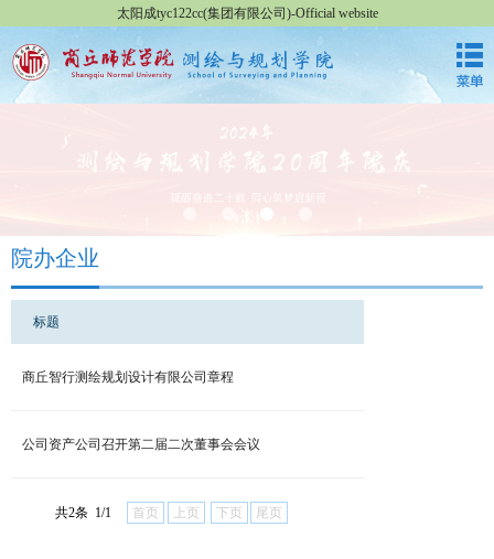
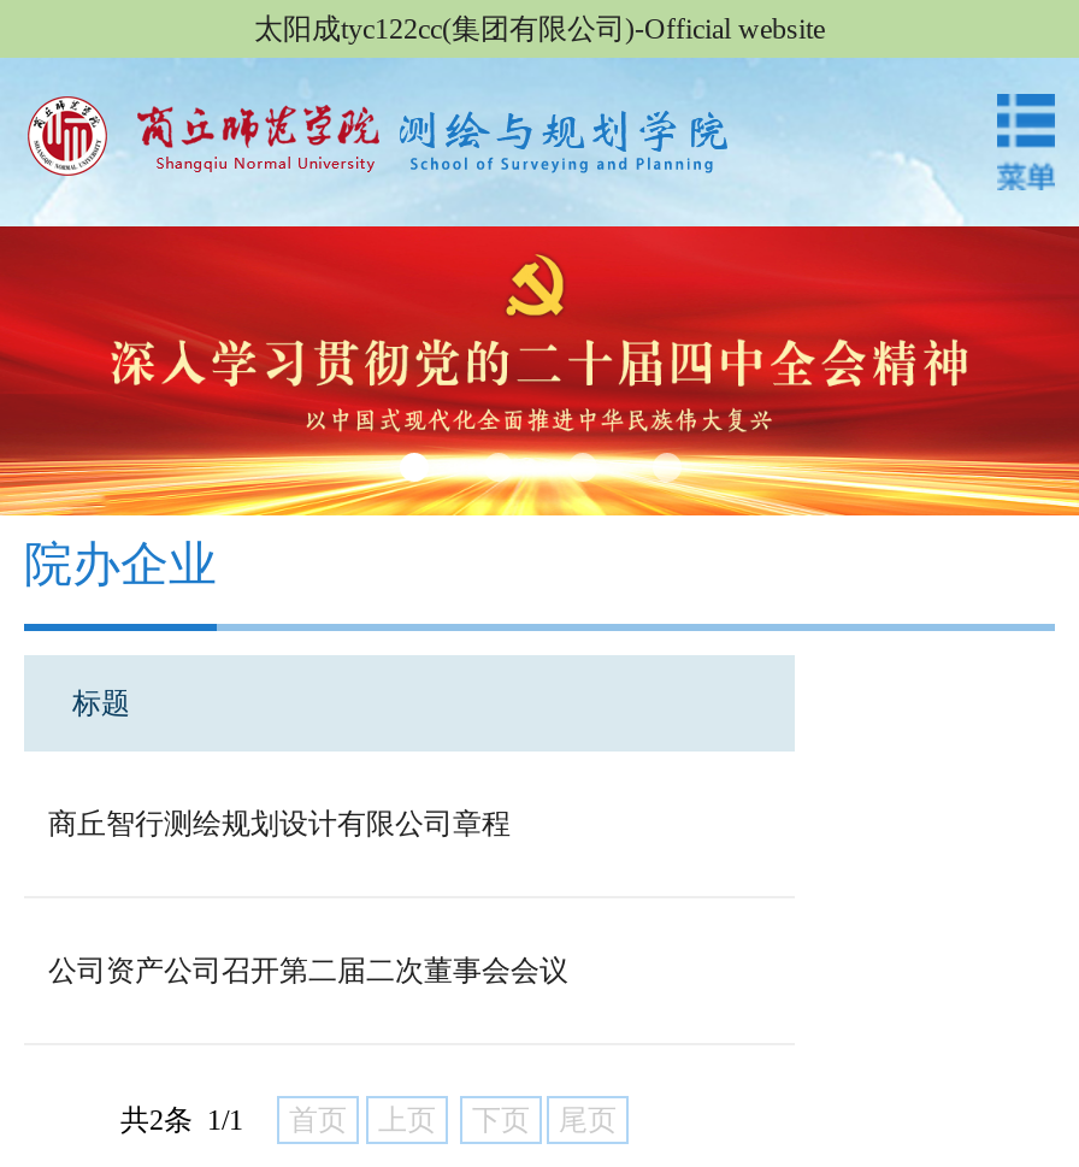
+ [image]
